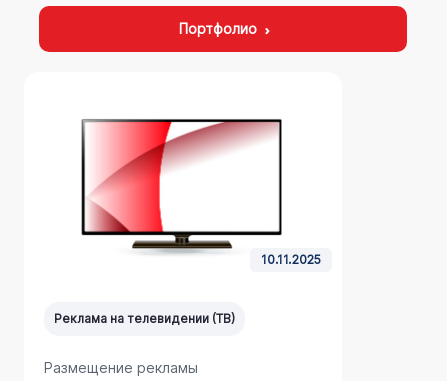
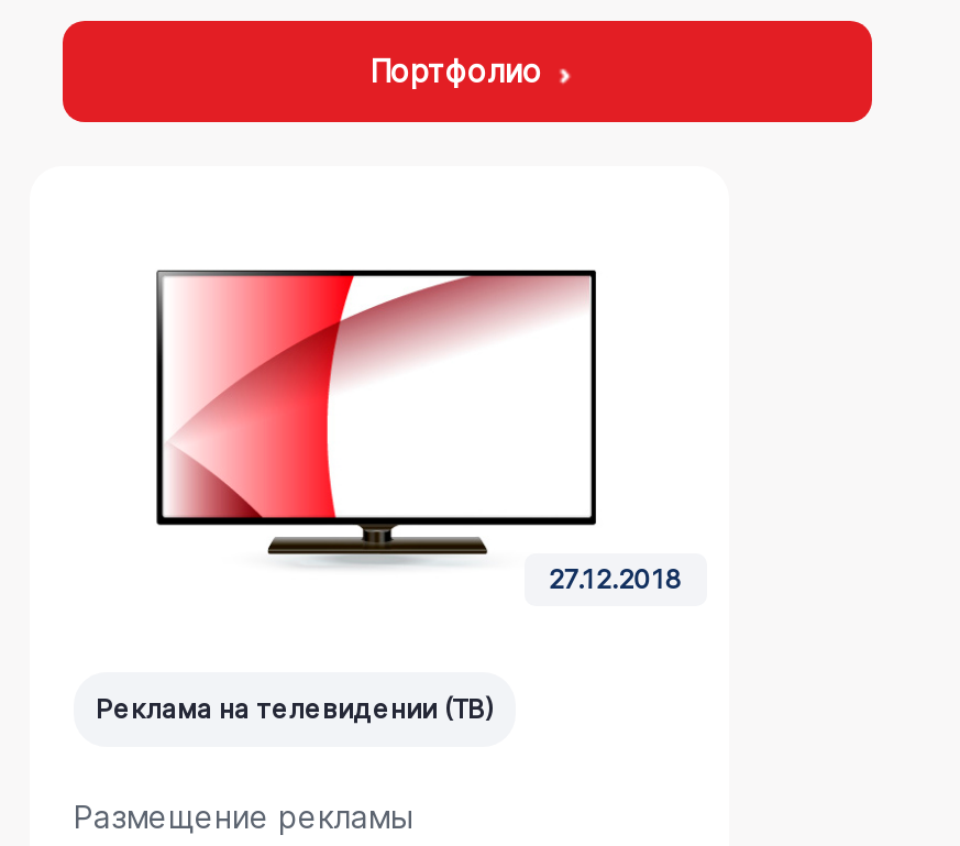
- 10.11.2025
+ 27.12.2018
